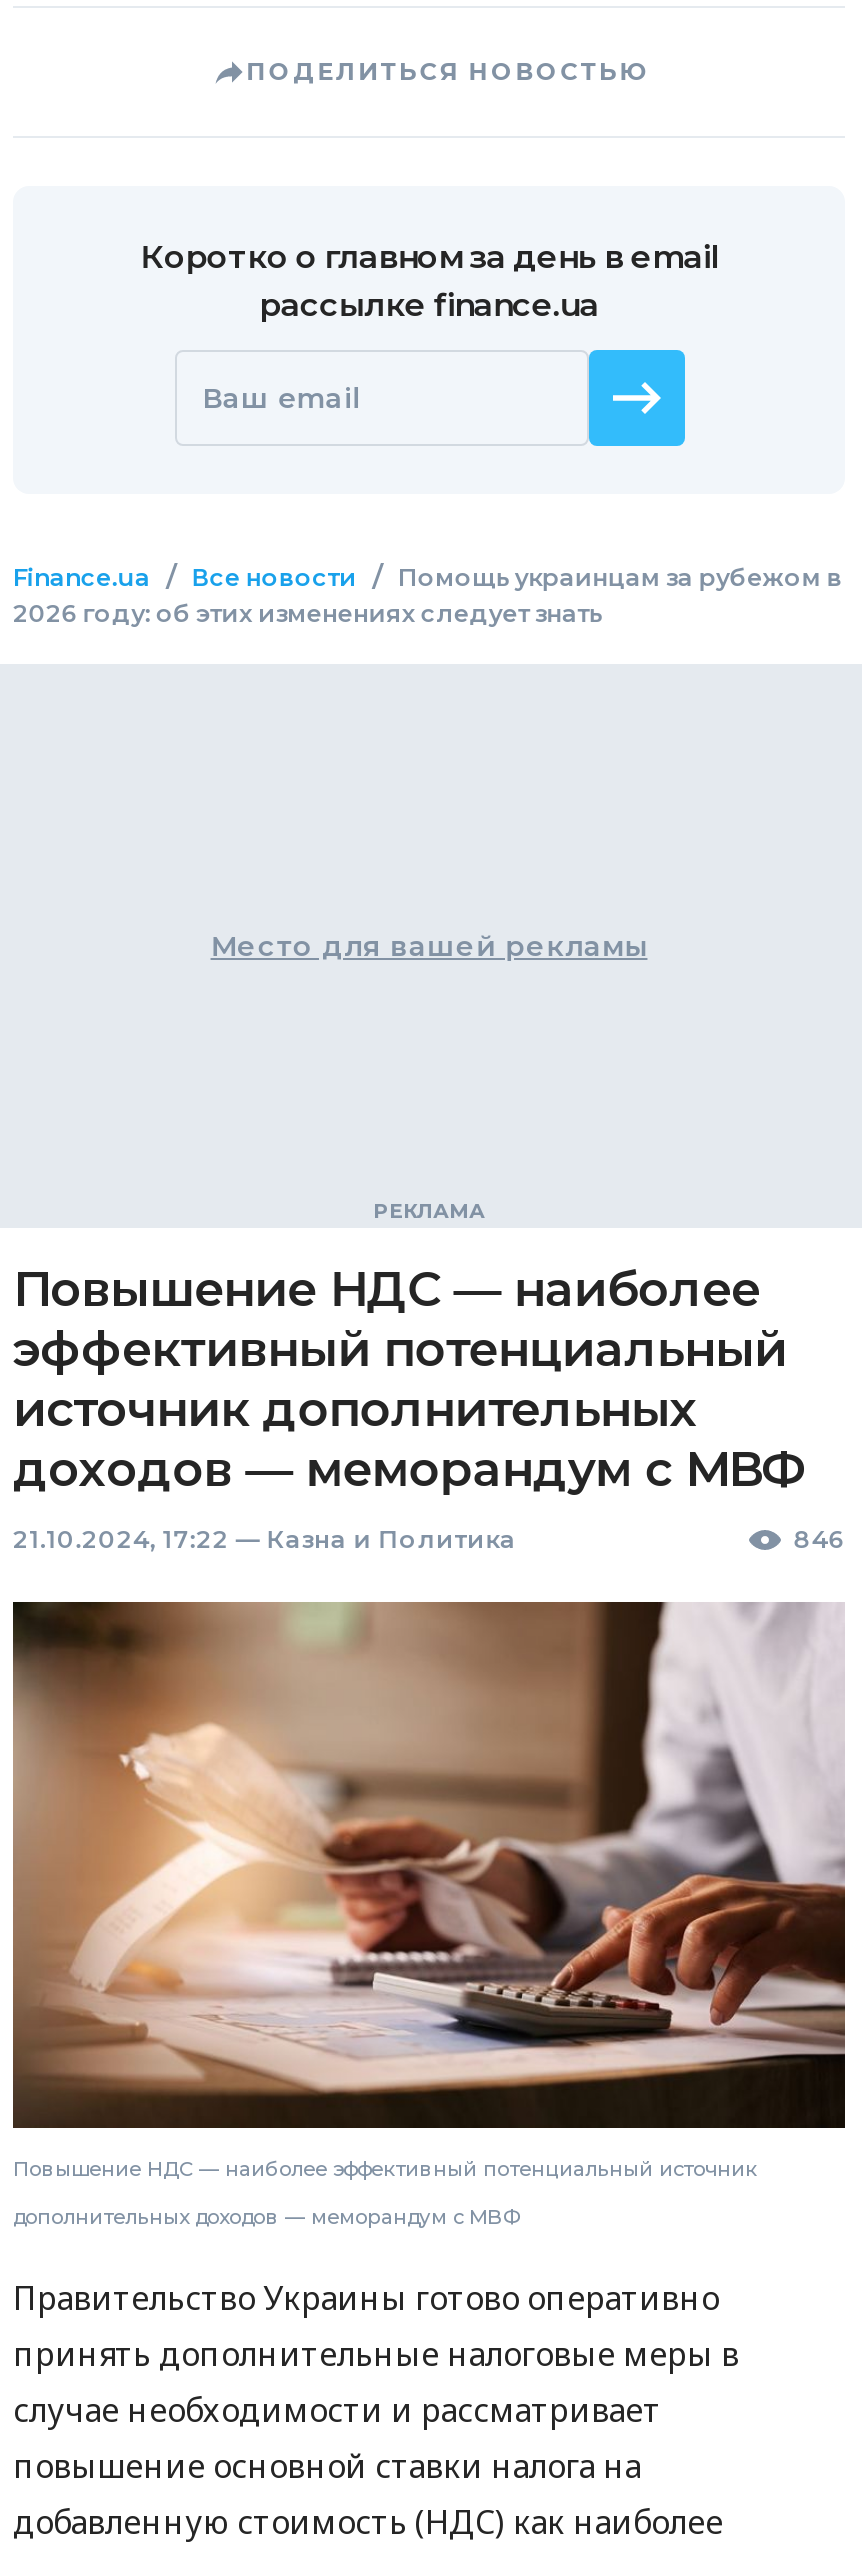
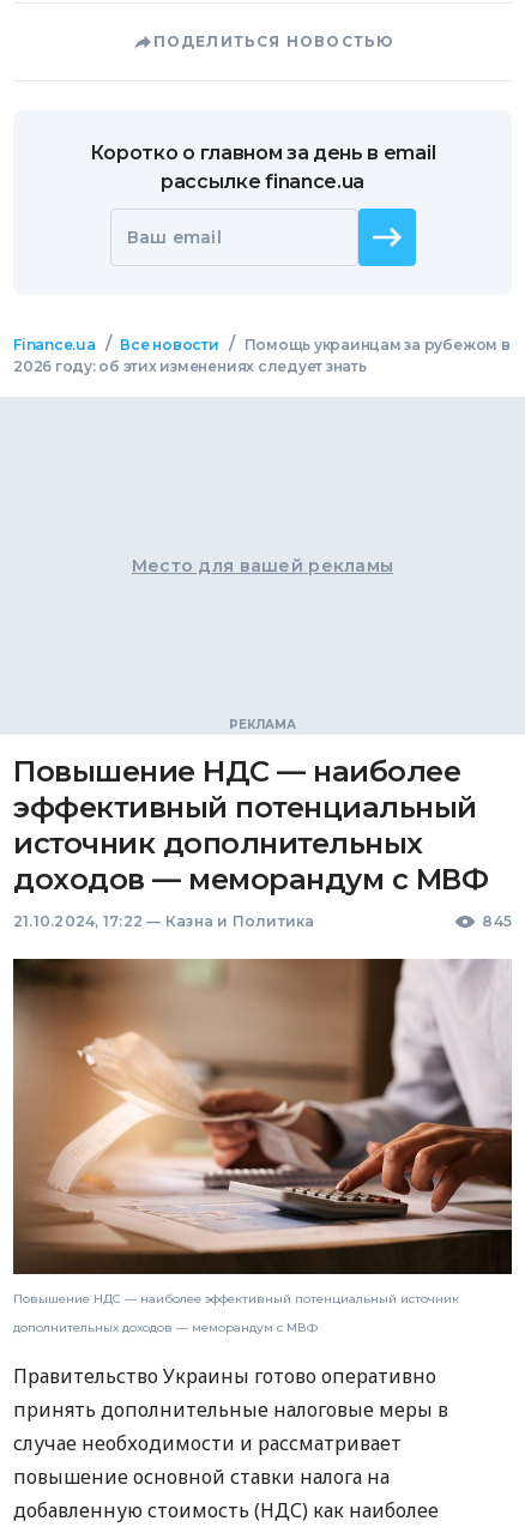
- 846
+ 845
